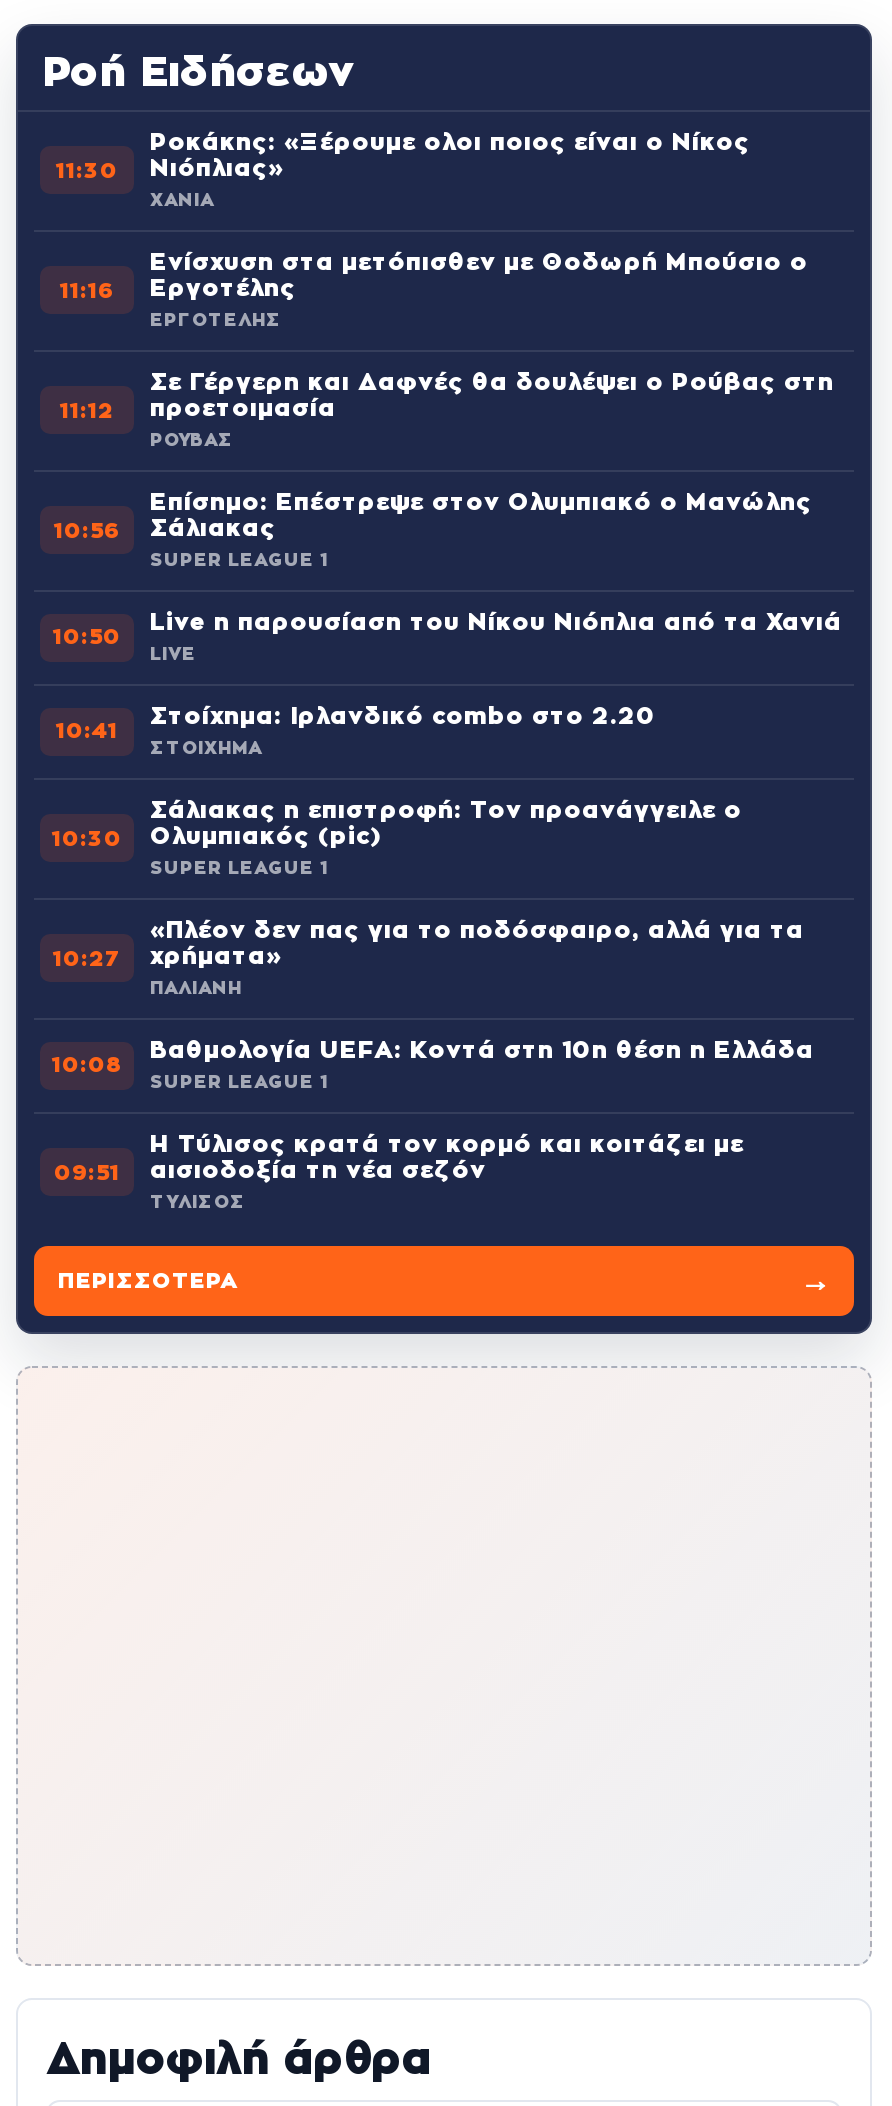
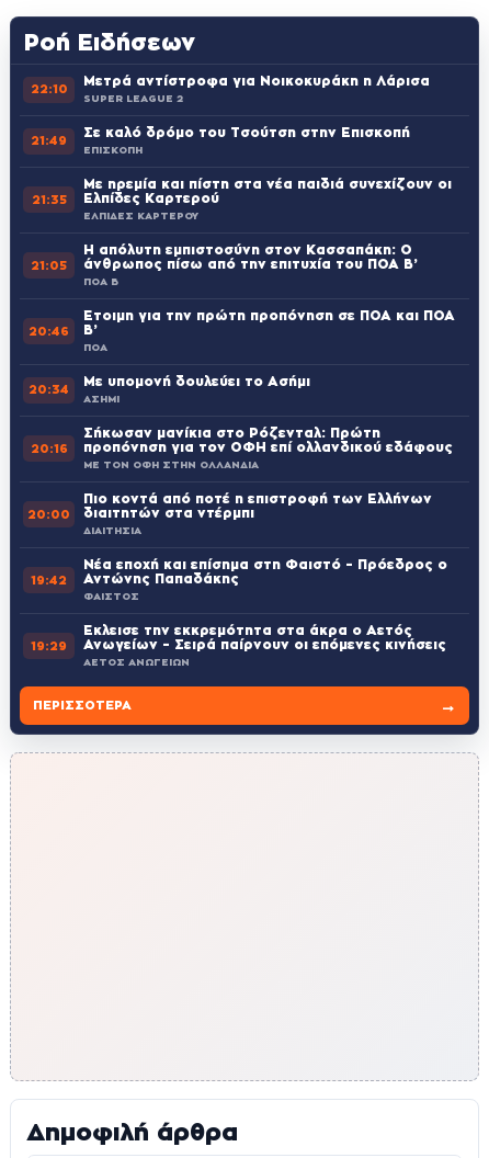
- Ροκάκης: «Ξέρουμε ολοι ποιος είναι ο Νίκος
- Νιόπλιας»
- ΧΑΝΙΑ
+ Μετρά αντίστροφα για Νοικοκυράκη η Λάρισα
+ SUPER LEAGUE 2

- 11:30
+ 22:10

- Ενίσχυση στα μετόπισθεν με Θοδωρή Μπούσιο ο
- Εργοτέλης
- ΕΡΓΟΤΕΛΗΣ
+ Σε καλό δρόμο του Τσούτση στην Επισκοπή
+ ΕΠΙΣΚΟΠΗ

- 11:16
+ 21:49

- Σε Γέργερη και Δαφνές θα δουλέψει ο Ρούβας στη
- προετοιμασία
- ΡΟΥΒΑΣ
+ Με ηρεμία και πίστη στα νέα παιδιά συνεχίζουν οι
+ Ελπίδες Καρτερού
+ ΕΛΠΙΔΕΣ ΚΑΡΤΕΡΟΥ

- 11:12
+ 21:35

- Επίσημο: Επέστρεψε στον Ολυμπιακό ο Μανώλης
- Σάλιακας
- SUPER LEAGUE 1
+ Η απόλυτη εμπιστοσύνη στον Κασσαπάκη: Ο
+ άνθρωπος πίσω από την επιτυχία του ΠΟΑ Β’
+ ΠΟΑ Β

- 10:56
+ 21:05

- Live η παρουσίαση του Νίκου Νιόπλια από τα Χανιά
- LIVE
+ Έτοιμη για την πρώτη προπόνηση σε ΠΟΑ και ΠΟΑ
+ Β’
+ ΠΟΑ

- 10:50
+ 20:46

- Στοίχημα: Ιρλανδικό combo στο 2.20
- ΣΤΟΙΧΗΜΑ
+ Με υπομονή δουλεύει το Ασήμι
+ ΑΣΗΜΙ

- 10:41
+ 20:34

- Σάλιακας η επιστροφή: Τον προανάγγειλε ο
- Ολυμπιακός (pic)
- SUPER LEAGUE 1
+ Σήκωσαν μανίκια στο Ρόζενταλ: Πρώτη
+ προπόνηση για τον ΟΦΗ επί ολλανδικού εδάφους
+ ΜΕ ΤΟΝ ΟΦΗ ΣΤΗΝ ΟΛΛΑΝΔΙΑ

- 10:30
+ 20:16

- «Πλέον δεν πας για το ποδόσφαιρο, αλλά για τα
- χρήματα»
- ΠΑΛΙΑΝΗ
+ Πιο κοντά από ποτέ η επιστροφή των Ελλήνων
+ διαιτητών στα ντέρμπι
+ ΔΙΑΙΤΗΣΙΑ

- 10:27
+ 20:00

- Βαθμολογία UEFA: Κοντά στη 10η θέση η Ελλάδα
- SUPER LEAGUE 1
+ Νέα εποχή και επίσημα στη Φαιστό – Πρόεδρος ο
+ Αντώνης Παπαδάκης
+ ΦΑΙΣΤΟΣ

- 10:08
+ 19:42

- Η Τύλισος κρατά τον κορμό και κοιτάζει με
- αισιοδοξία τη νέα σεζόν
- ΤΥΛΙΣΟΣ
+ Έκλεισε την εκκρεμότητα στα άκρα ο Αετός
+ Ανωγείων – Σειρά παίρνουν οι επόμενες κινήσεις
+ ΑΕΤΟΣ ΑΝΩΓΕΙΩΝ

- 09:51
+ 19:29
